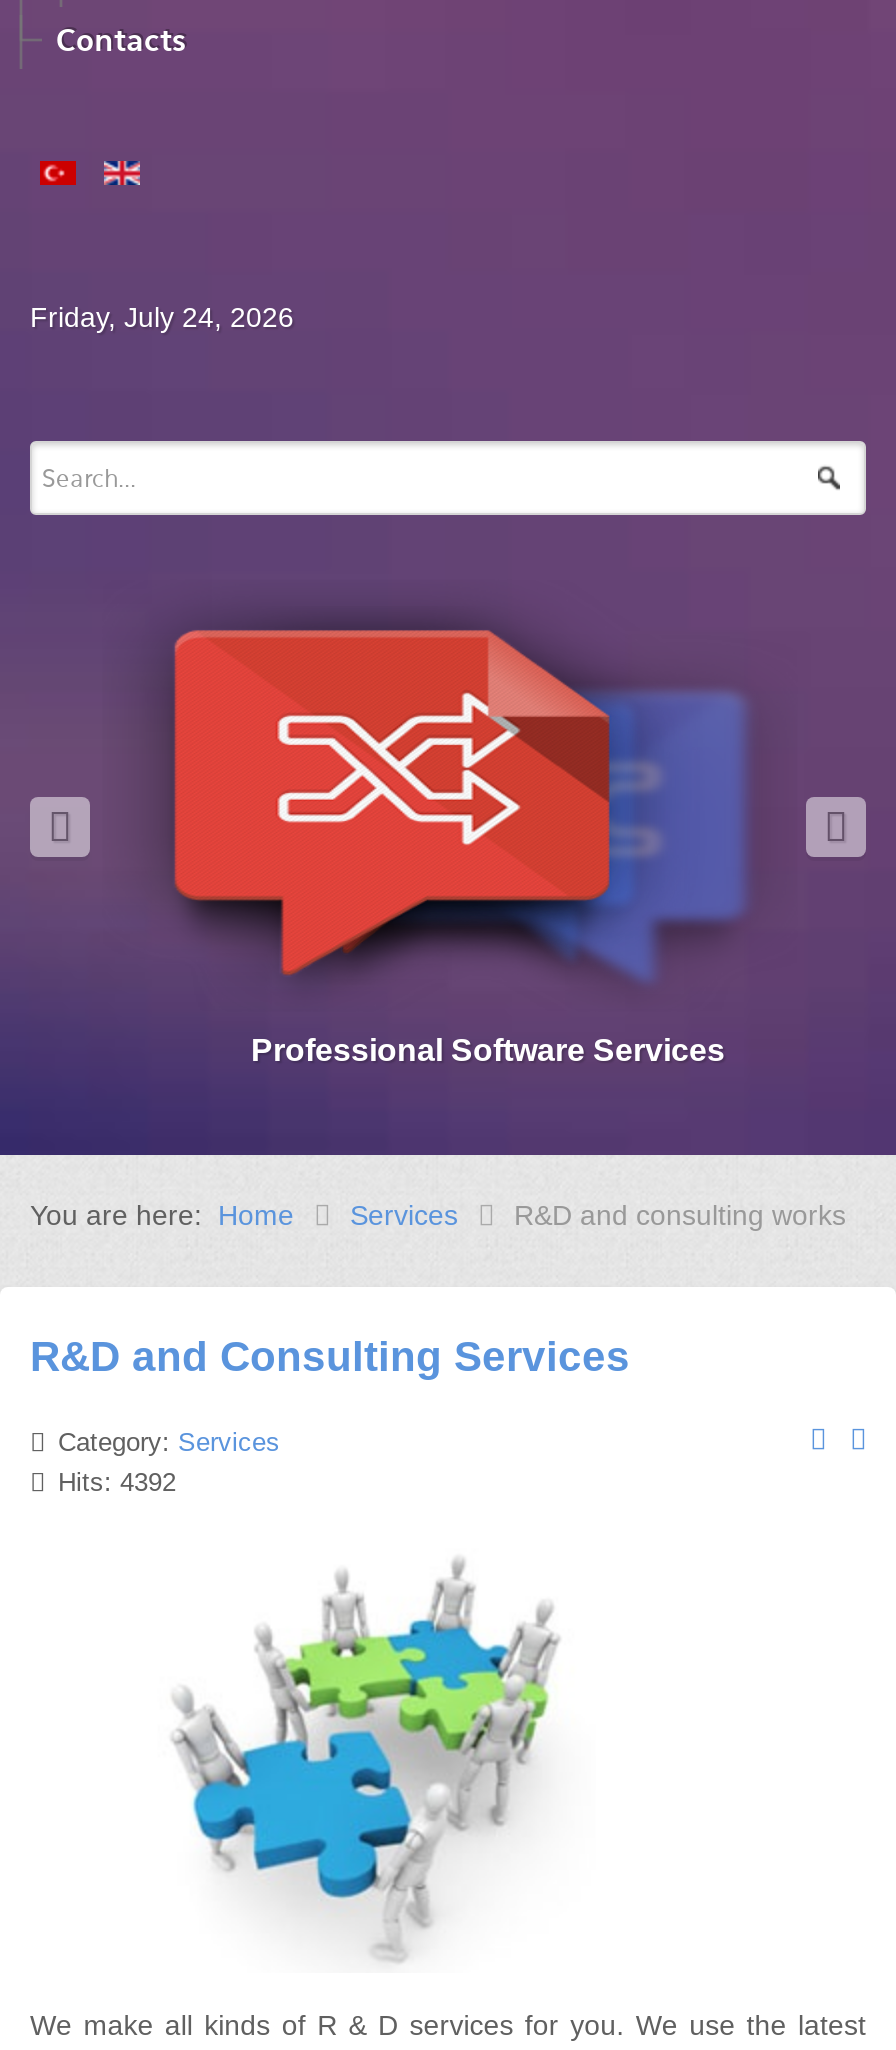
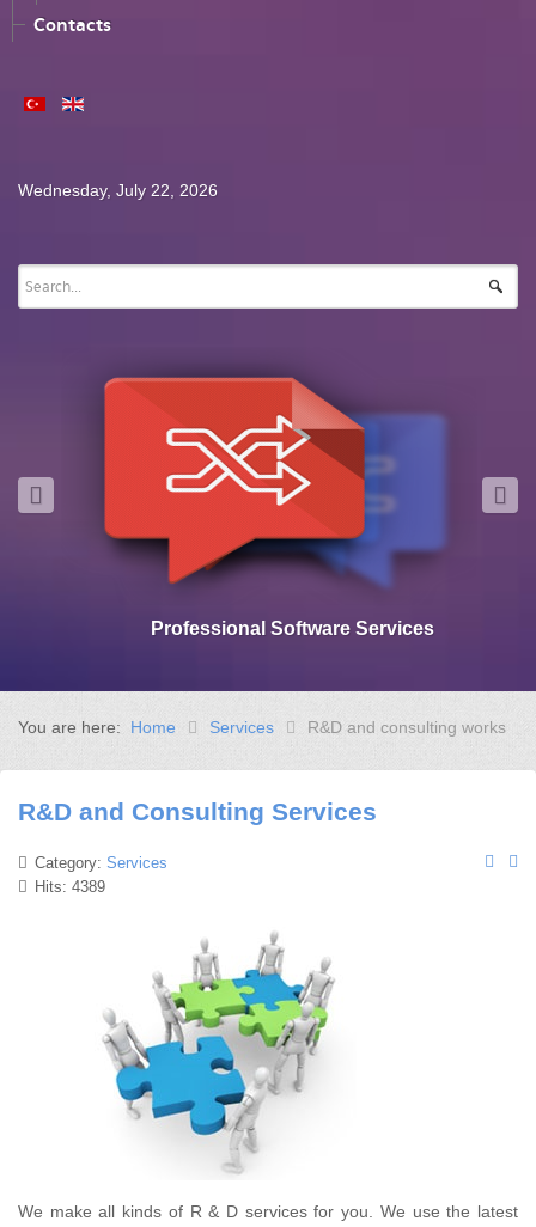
- Friday, July 24, 2026
+ Wednesday, July 22, 2026

- Hits: 4392
+ Hits: 4389
